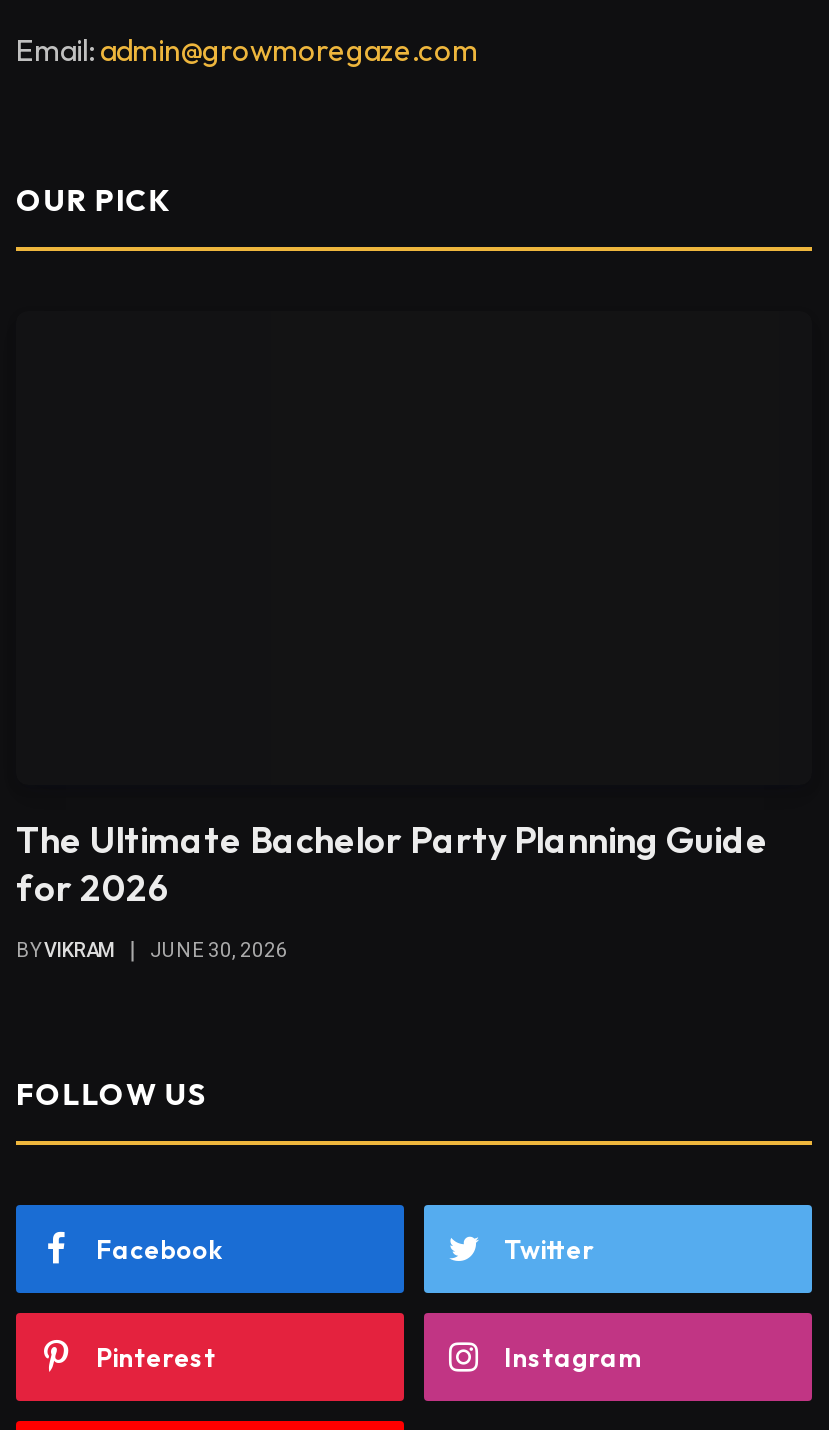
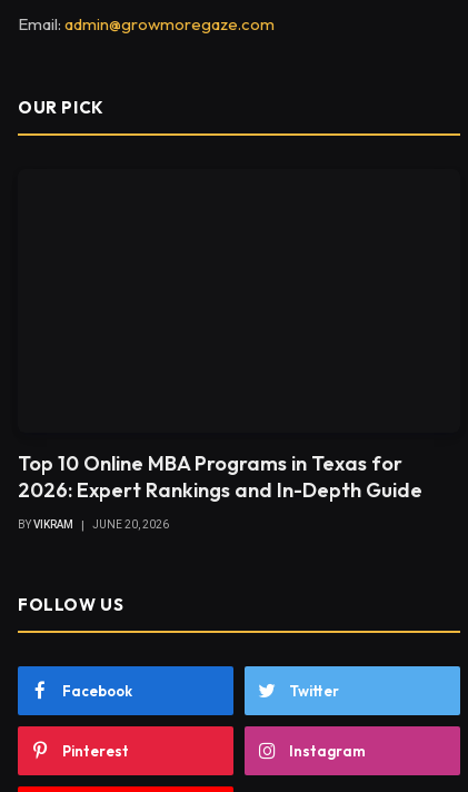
- The Ultimate Bachelor Party Planning Guide
- for 2026
+ Top 10 Online MBA Programs in Texas for
+ 2026: Expert Rankings and In-Depth Guide

- BY VIKRAM JUNE 30, 2026
+ BY VIKRAM JUNE 20, 2026
